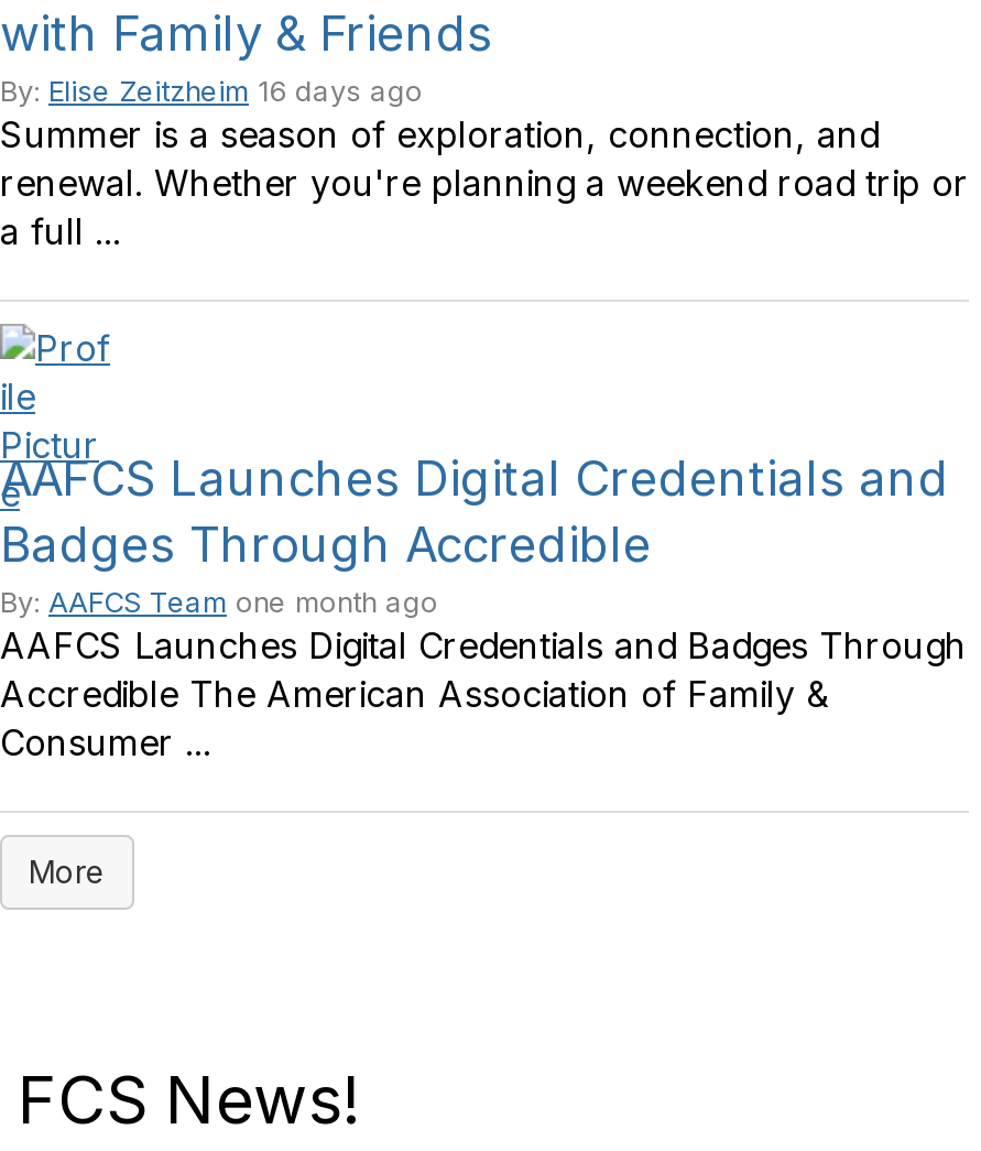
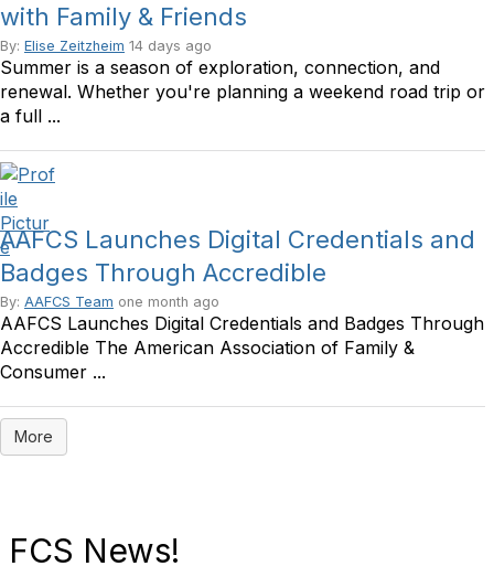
- By: Elise Zeitzheim 16 days ago
+ By: Elise Zeitzheim 14 days ago
